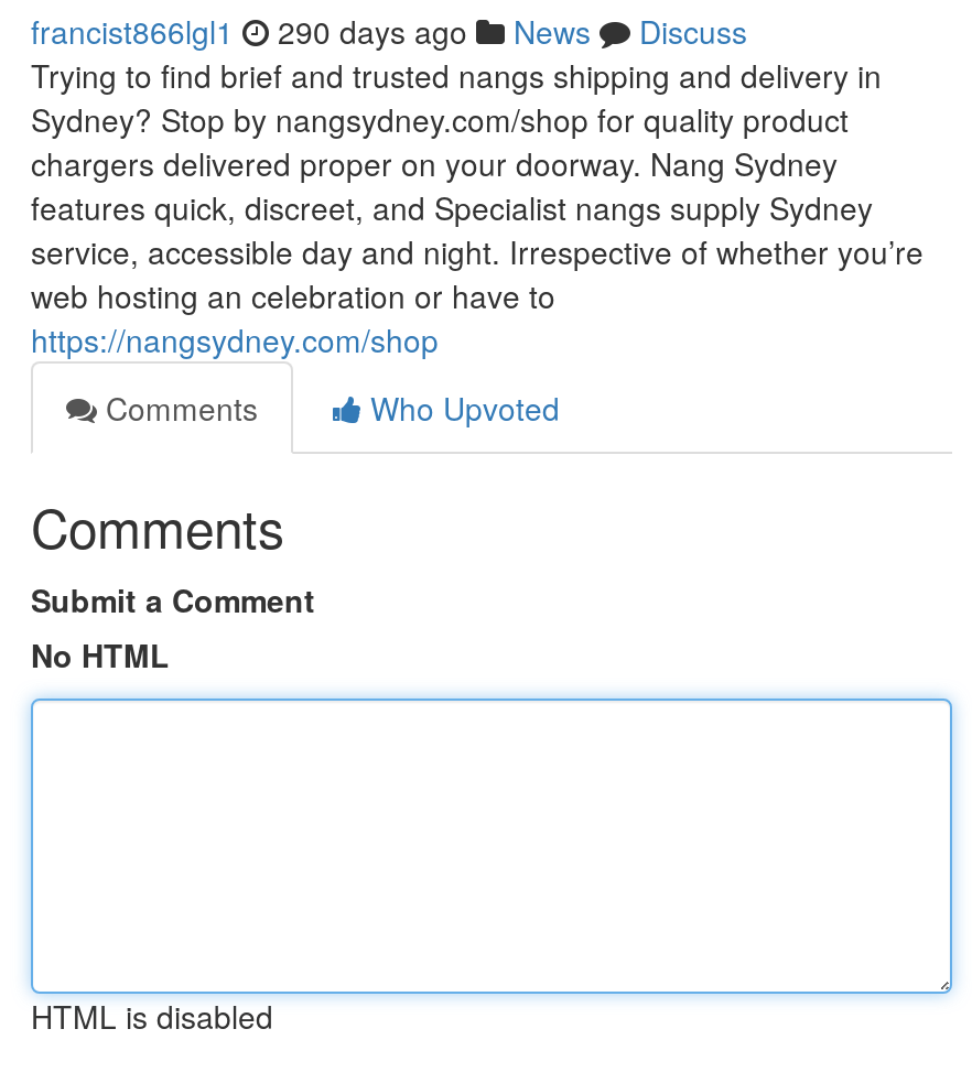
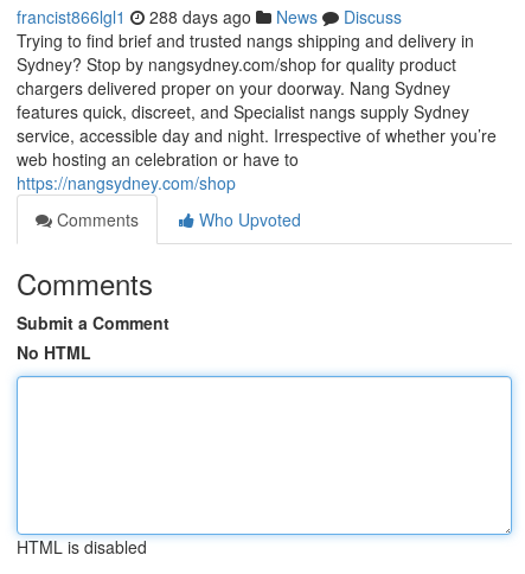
- francist866lgl1 290 days ago News Discuss
+ francist866lgl1 288 days ago News Discuss
